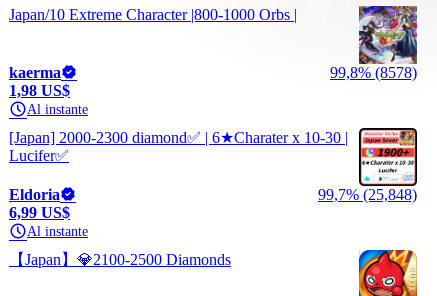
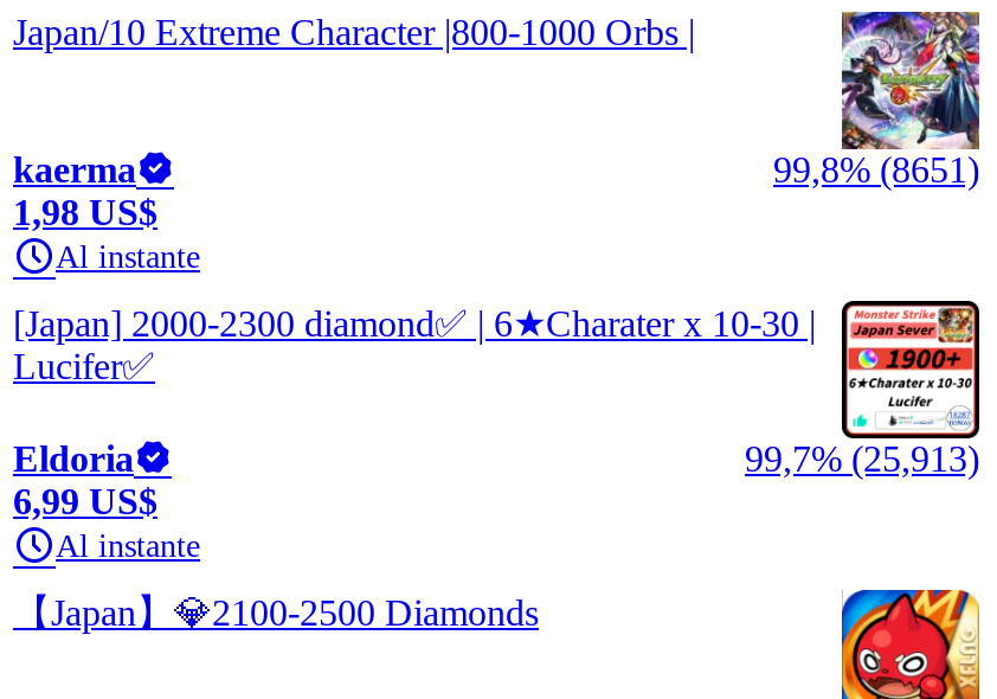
- 99,8% (8578)
+ 99,8% (8651)

- 99,7% (25,848)
+ 99,7% (25,913)
